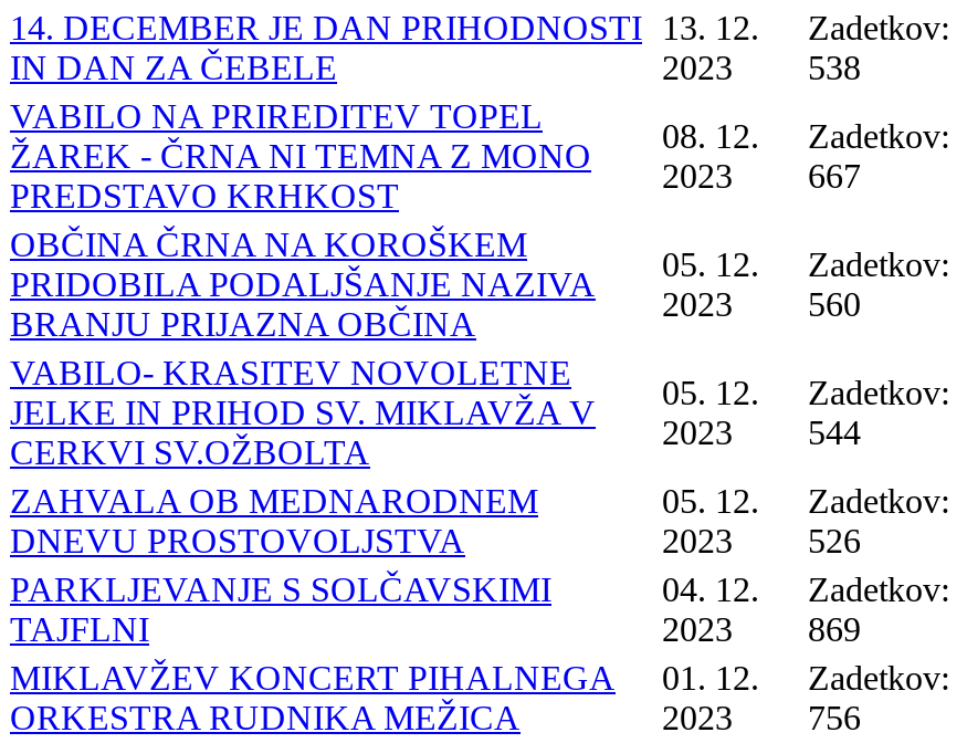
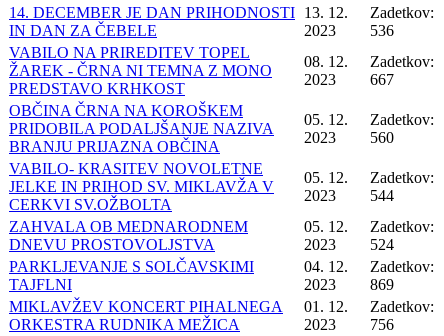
- 538
+ 536

- 2023 526
+ 2023 524
